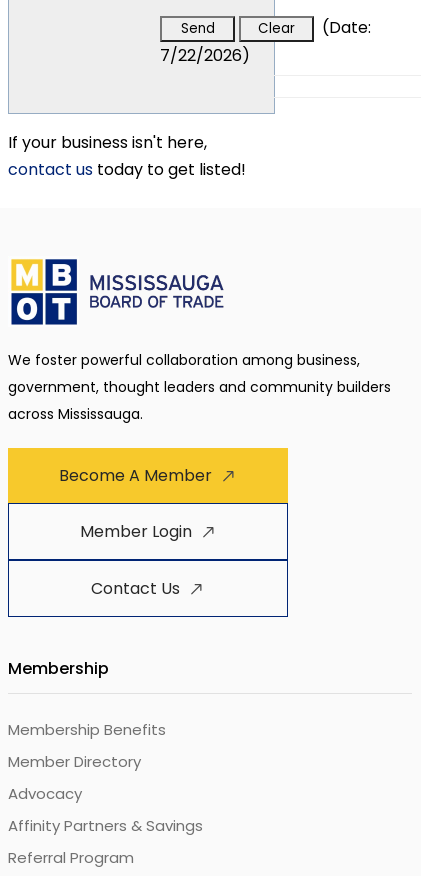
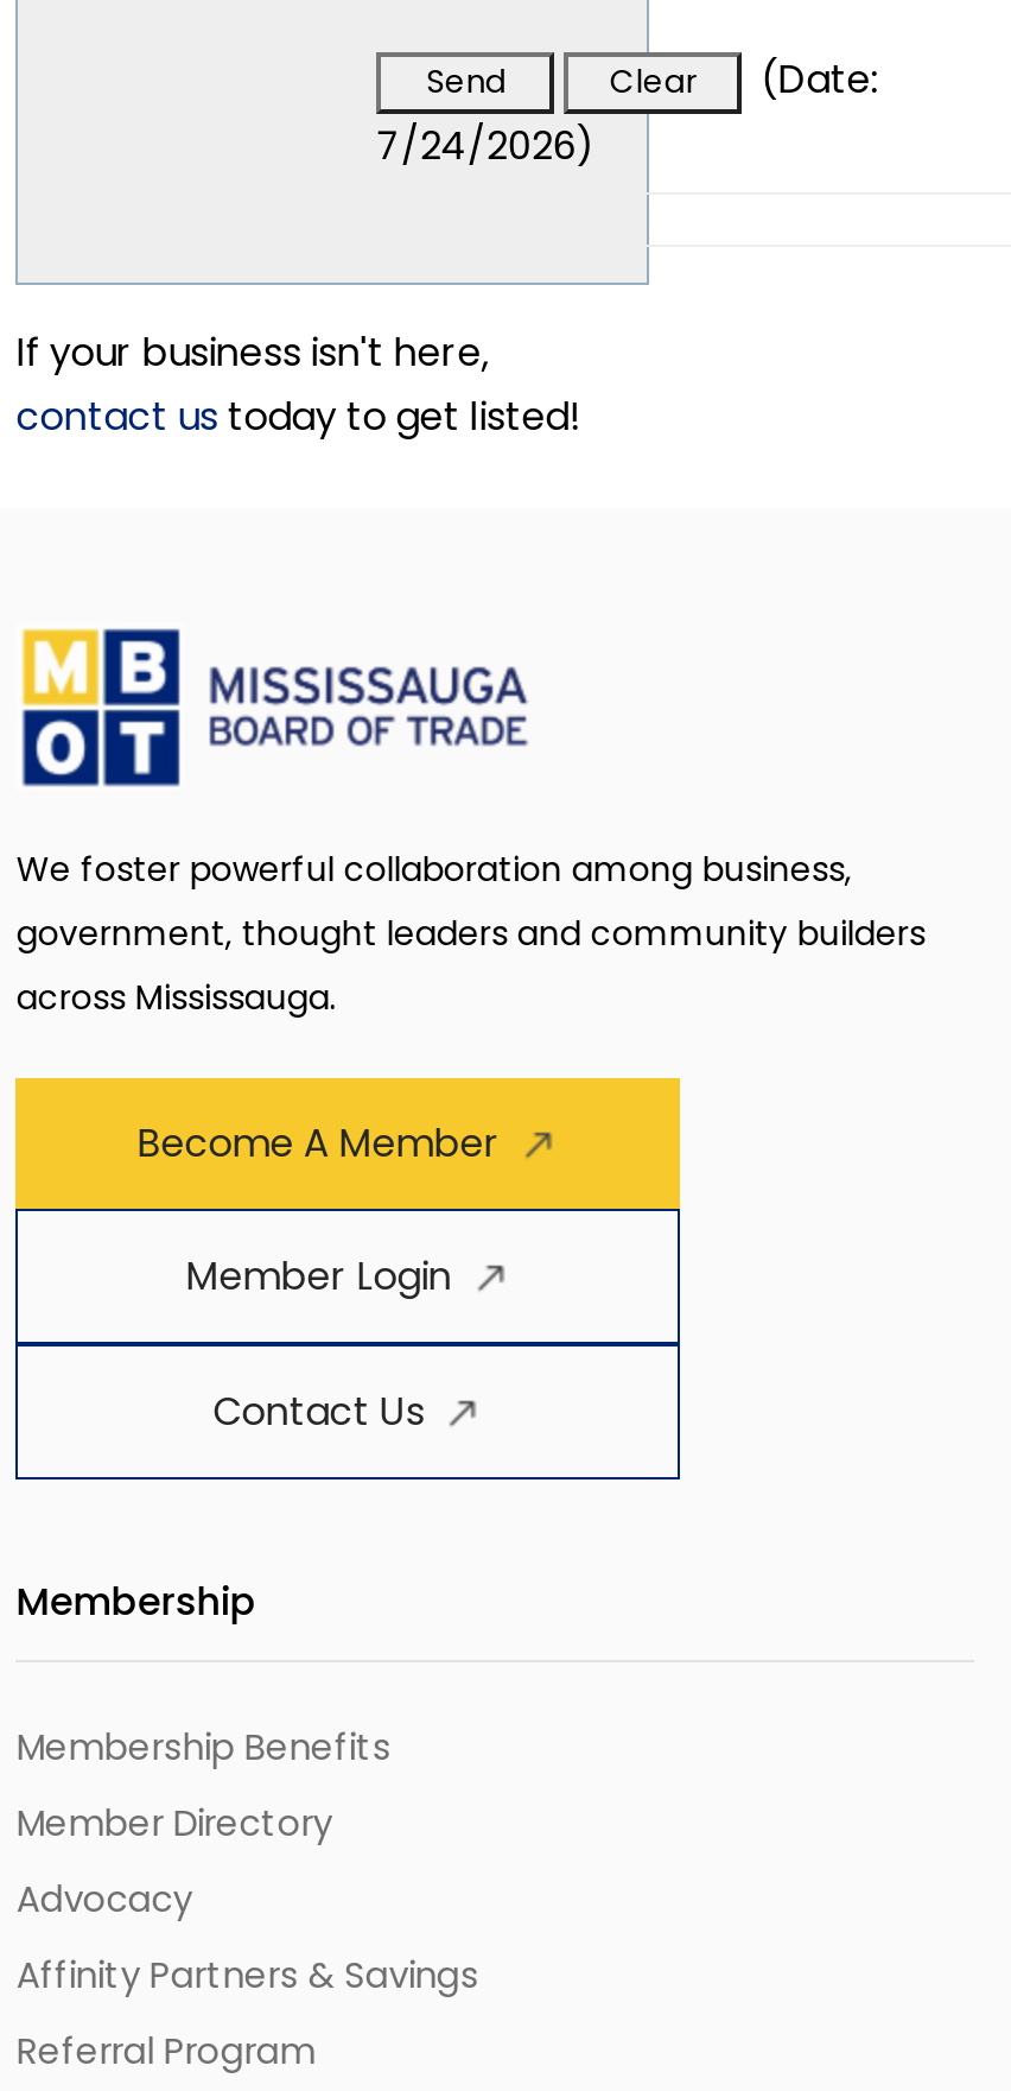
- 7/22/2026)
+ 7/24/2026)
